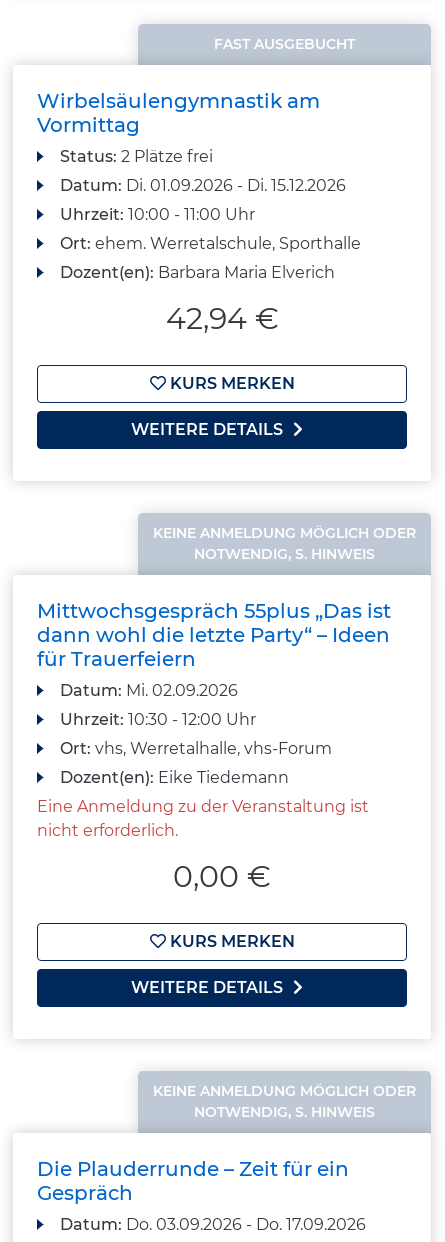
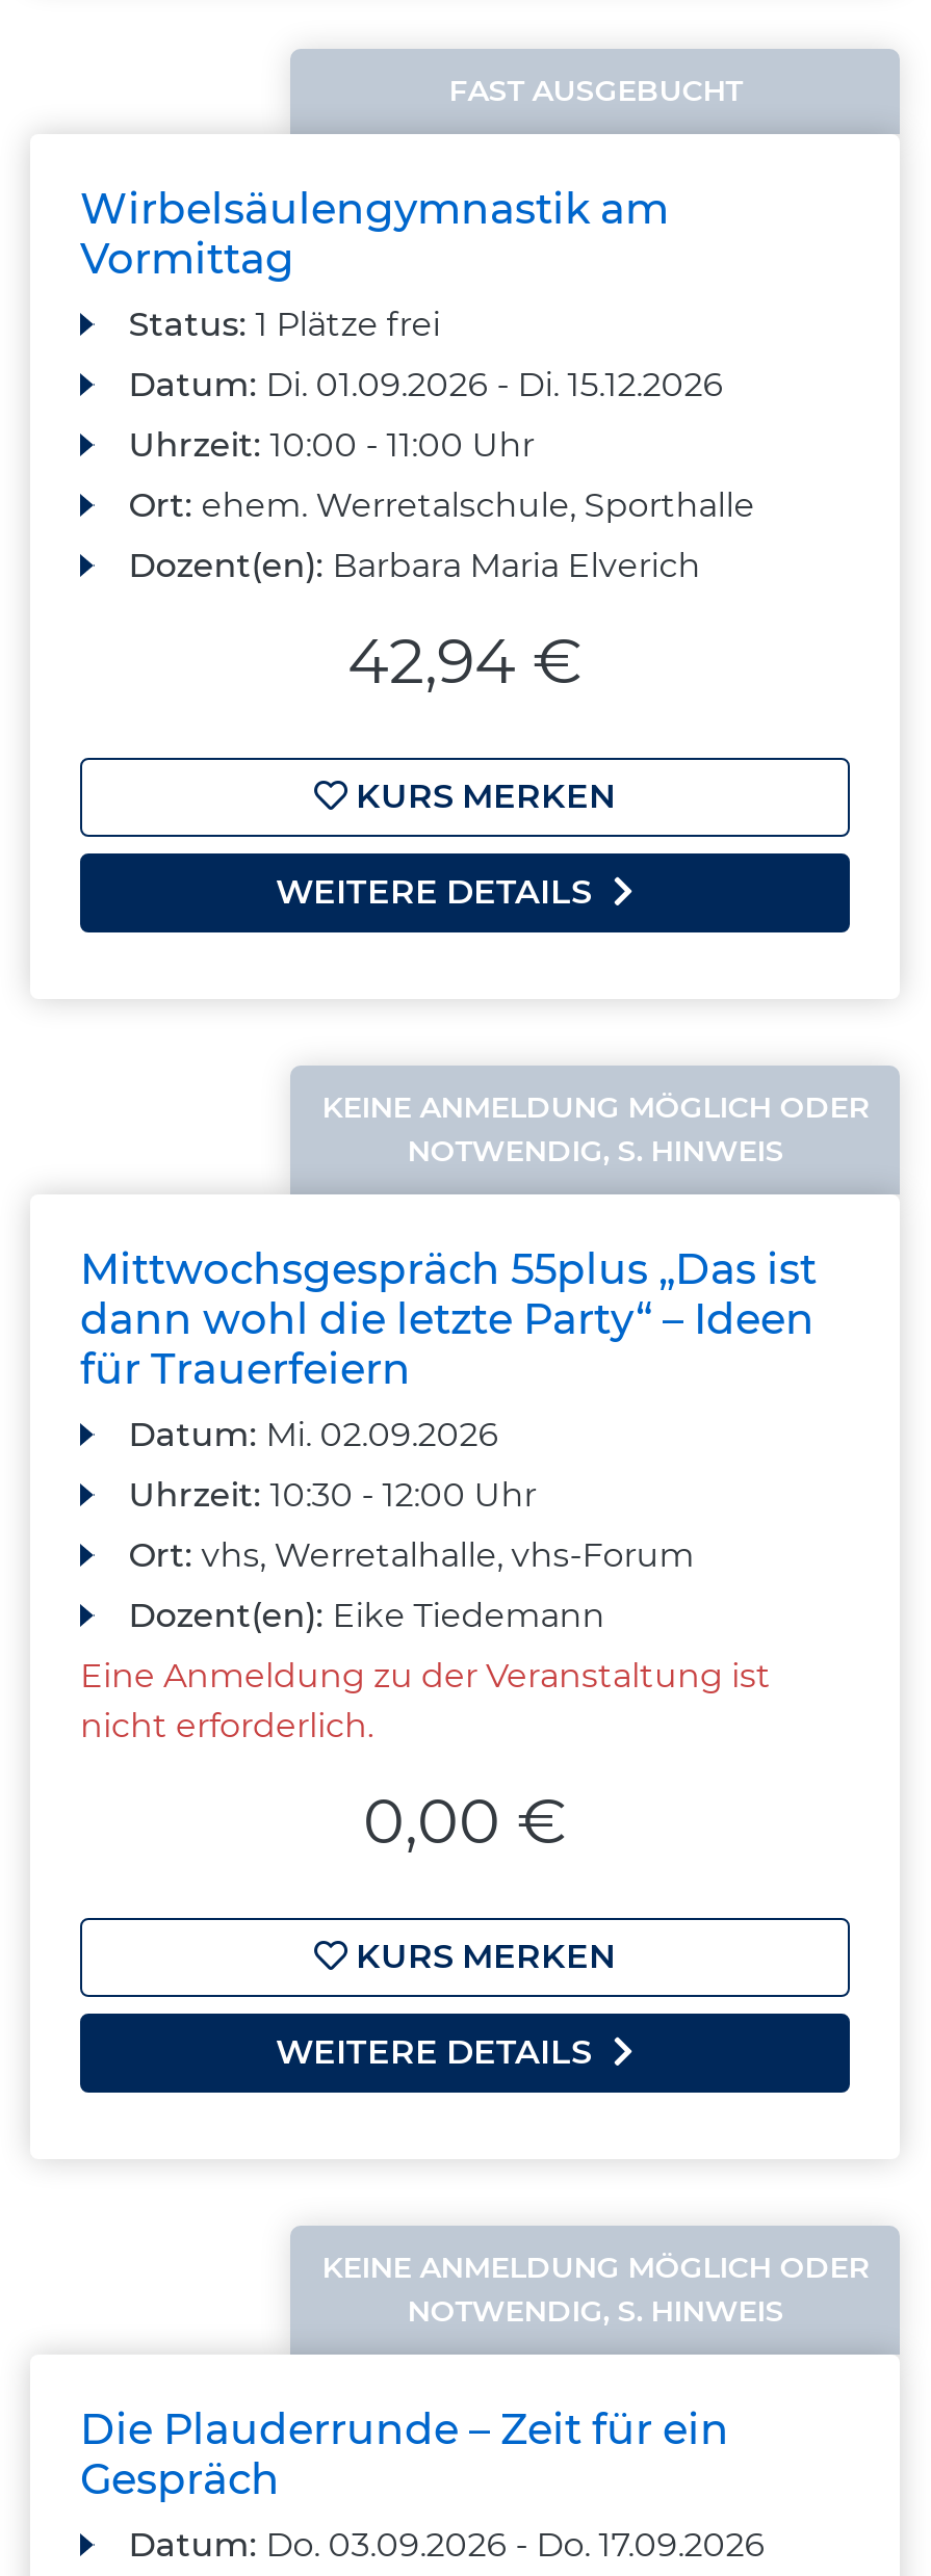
- Status: 2 Plätze frei
+ Status: 1 Plätze frei
